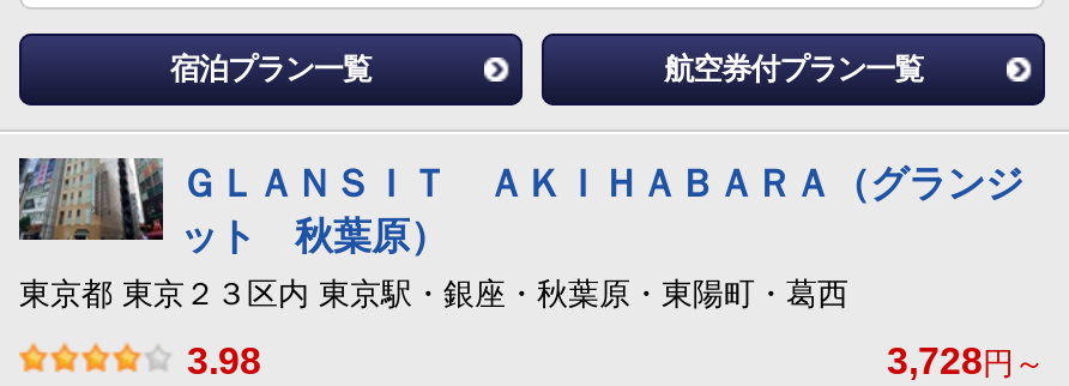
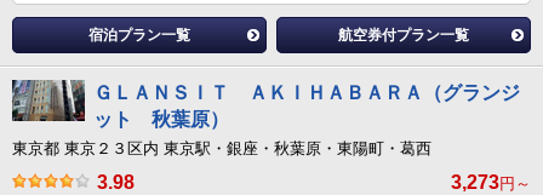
- 3,728円～
+ 3,273円～
